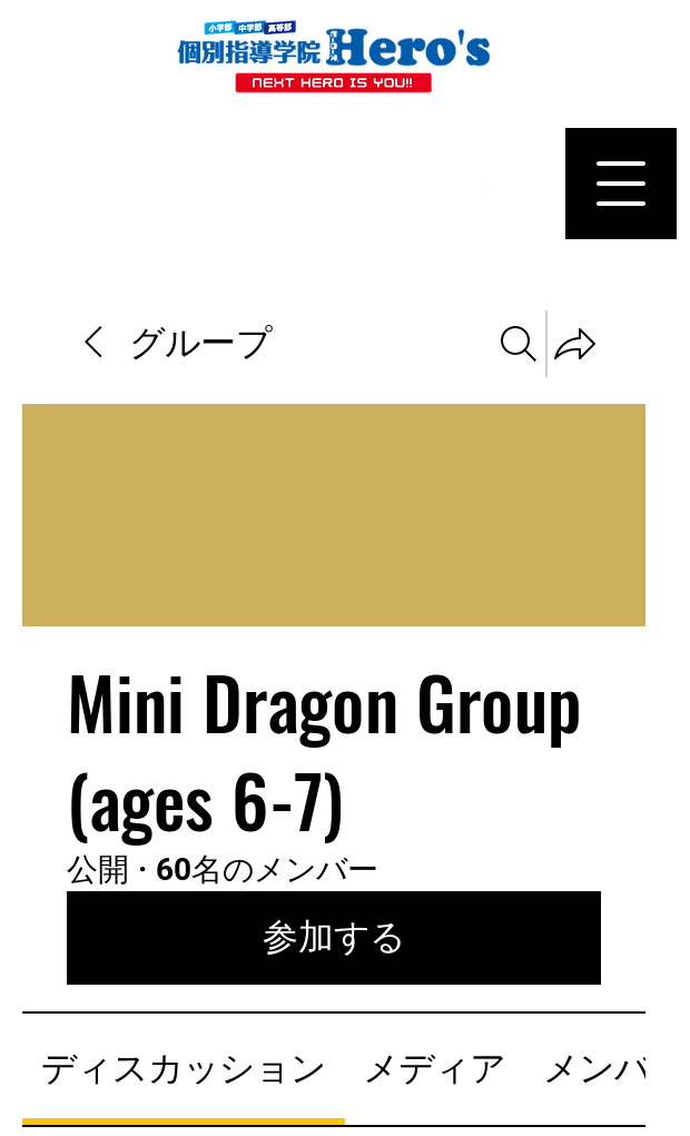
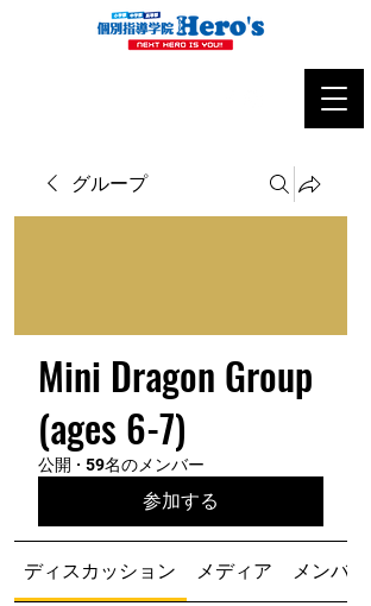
- 公開 · 60名のメンバー
+ 公開 · 59名のメンバー
